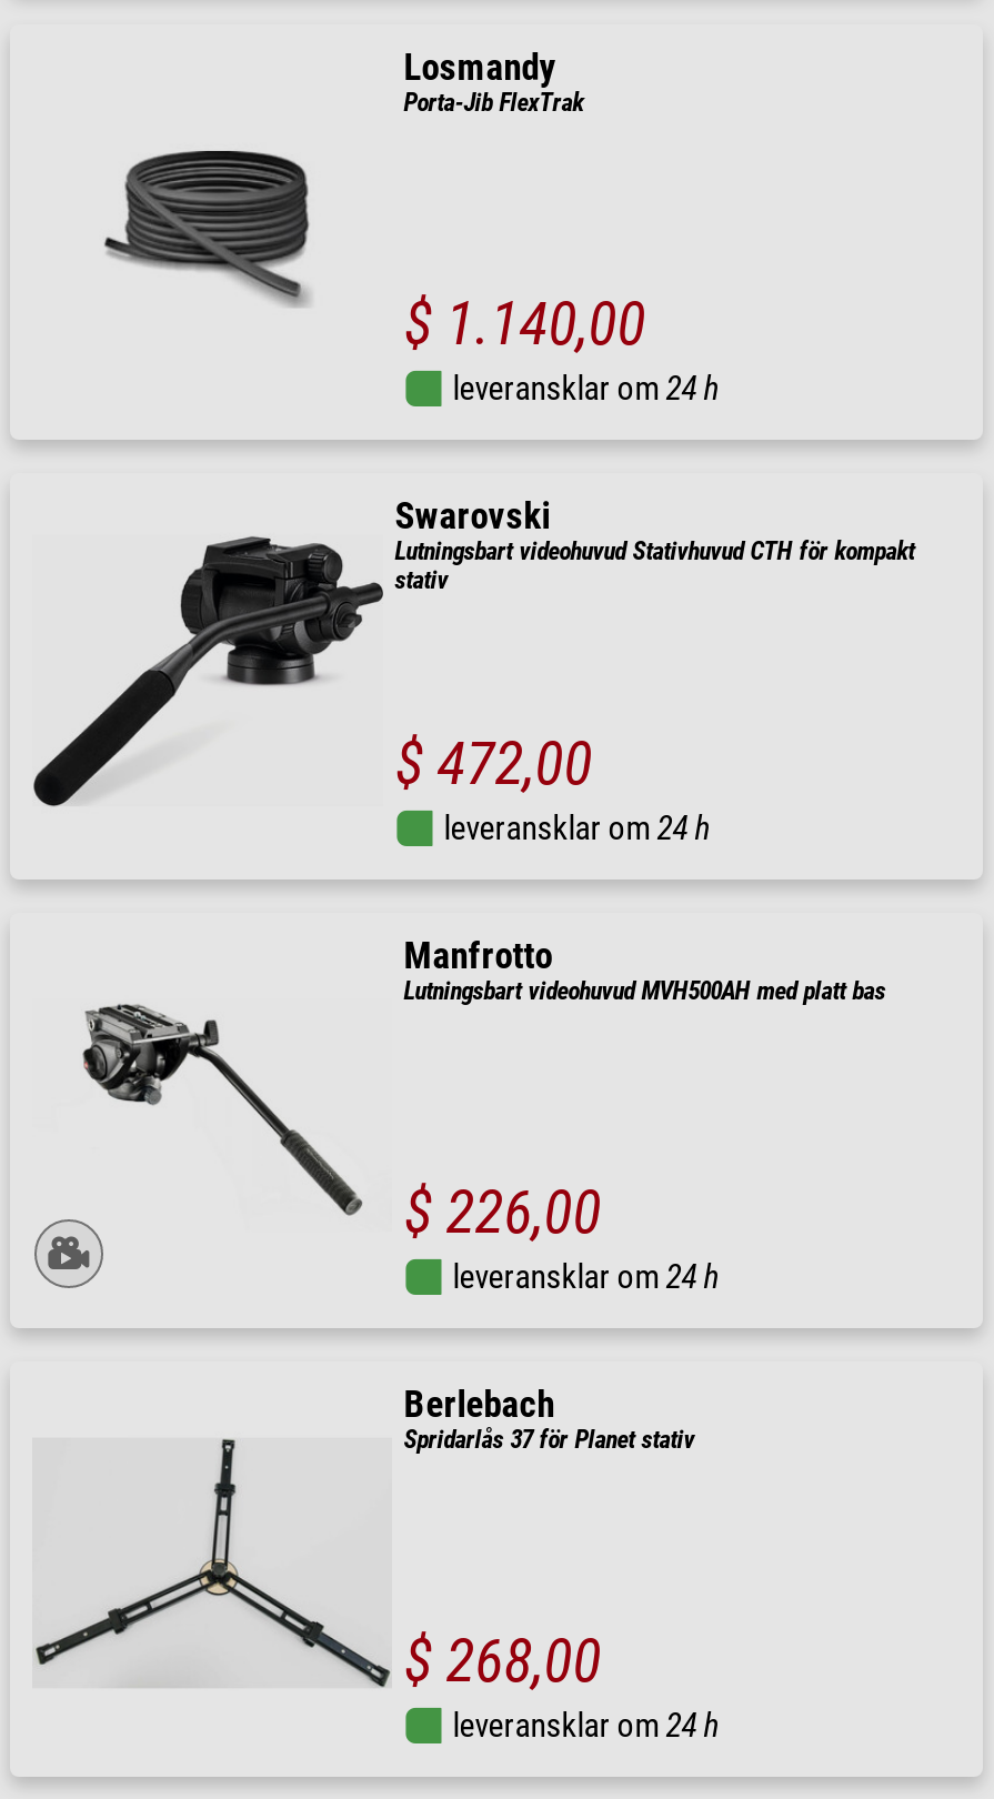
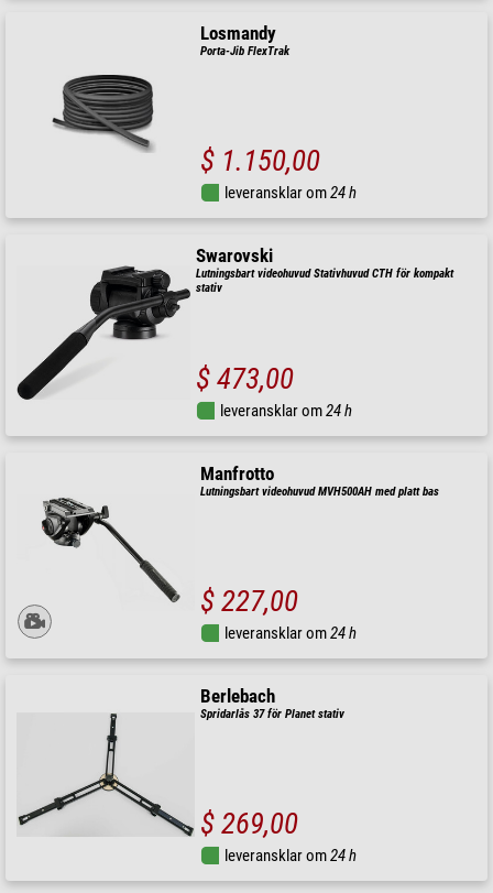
- $ 1.140,00
+ $ 1.150,00

- $ 472,00
+ $ 473,00

- $ 226,00
+ $ 227,00

- $ 268,00
+ $ 269,00
